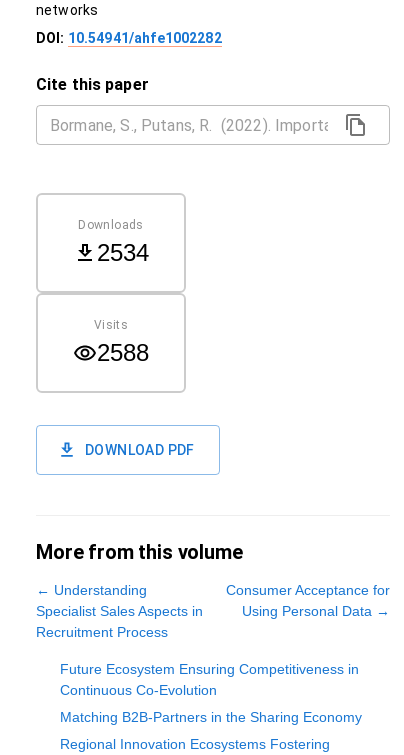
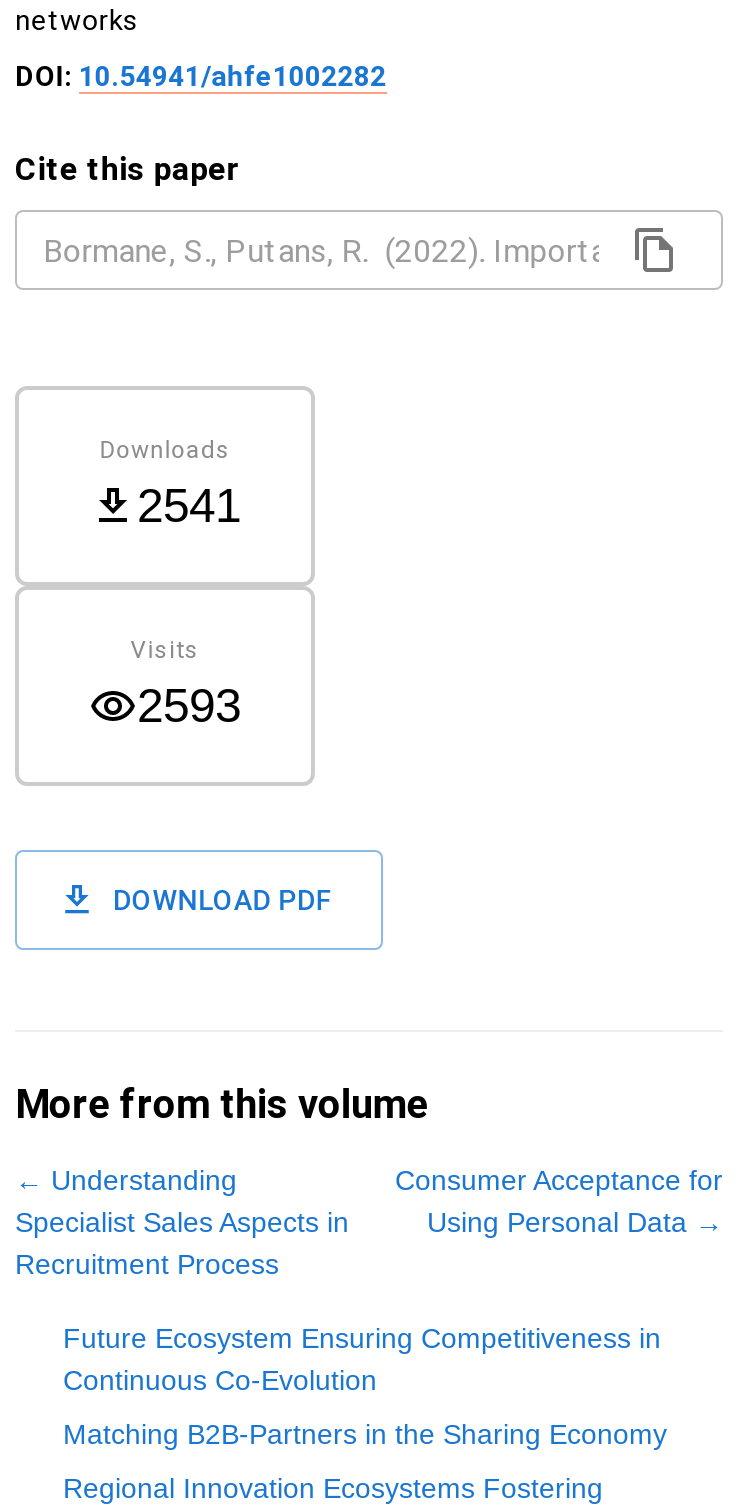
- 2534
+ 2541

- 2588
+ 2593
